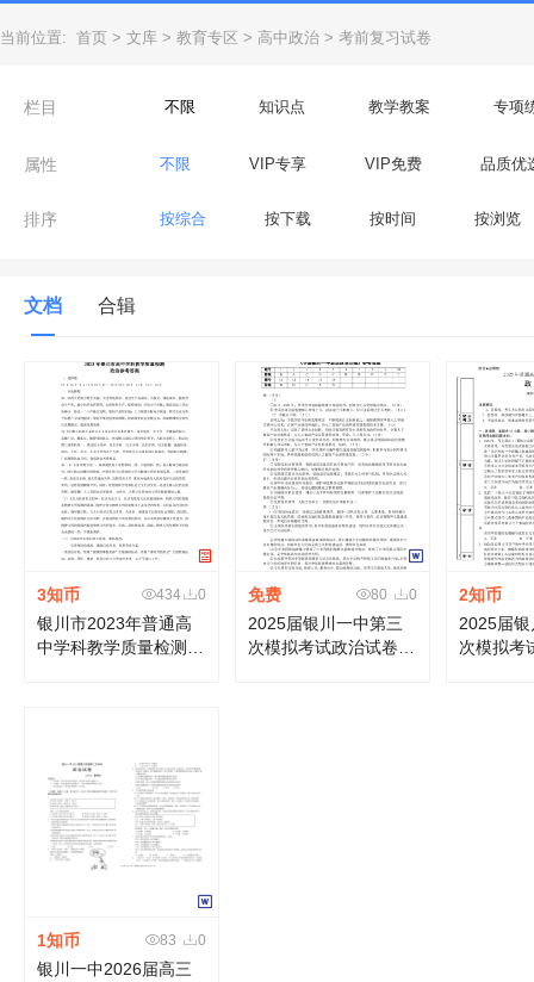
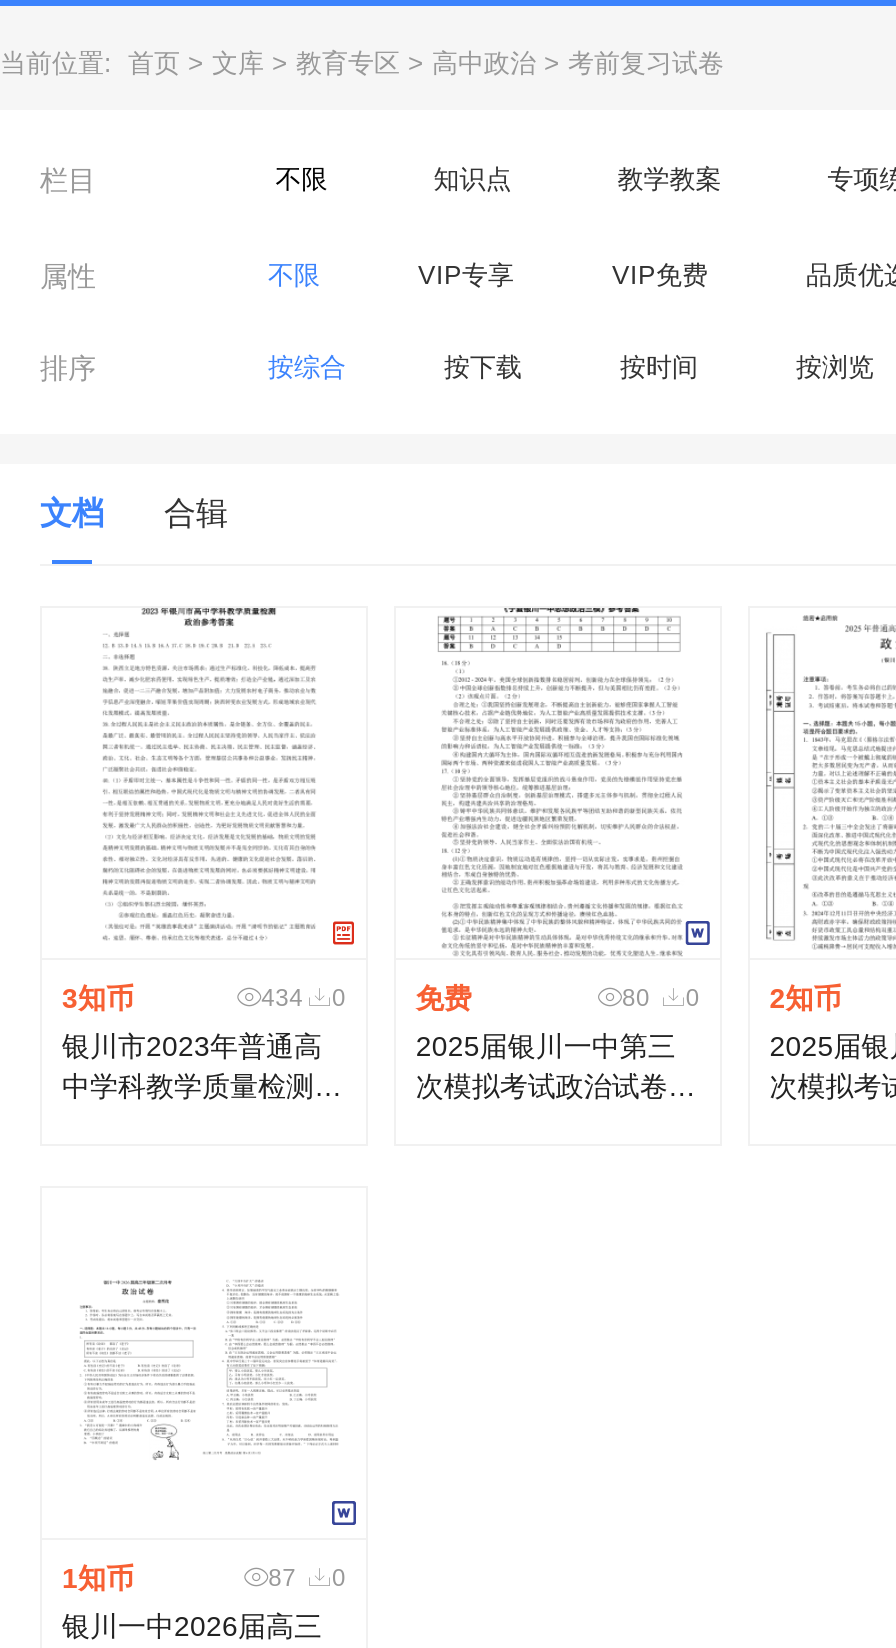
- 83 0
+ 87 0
